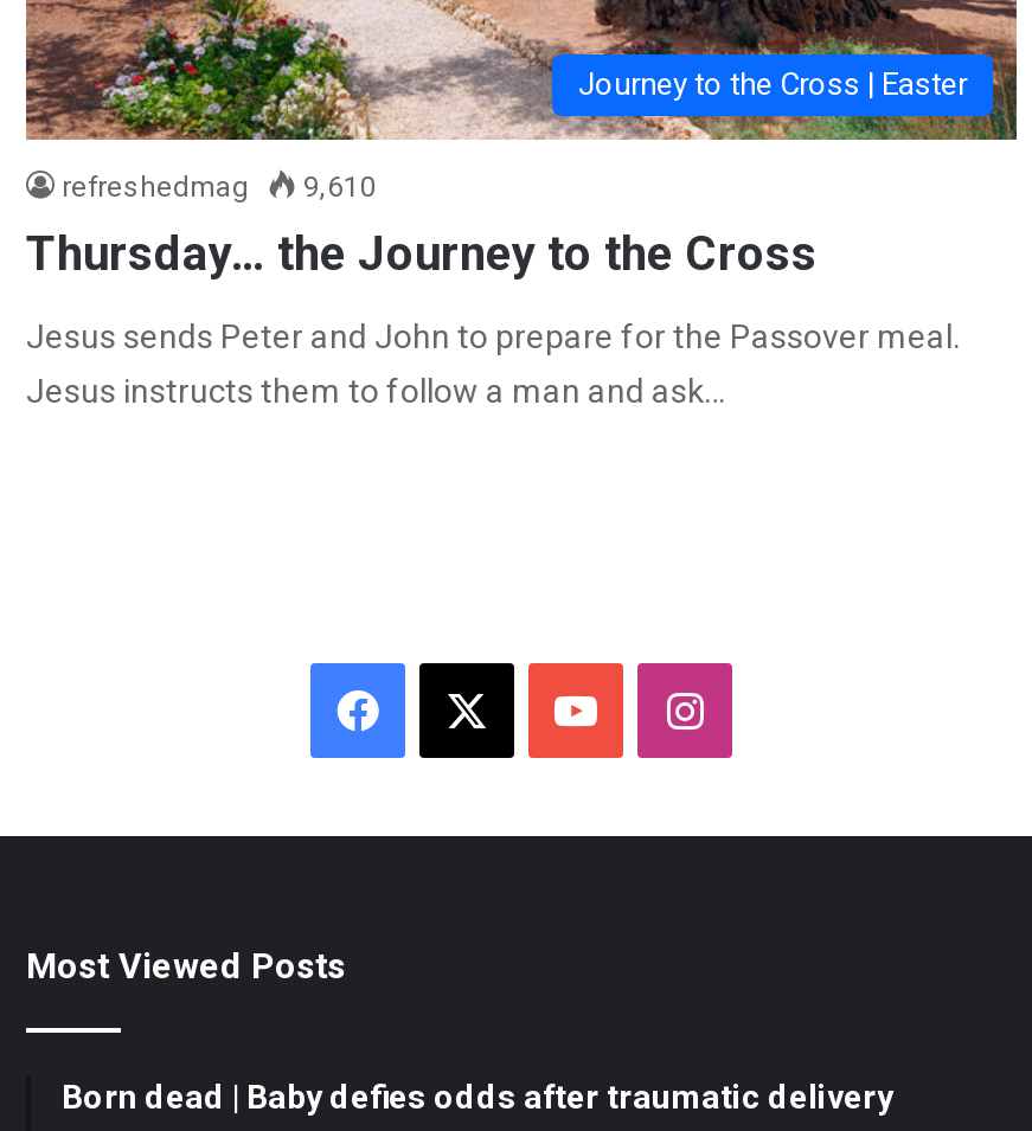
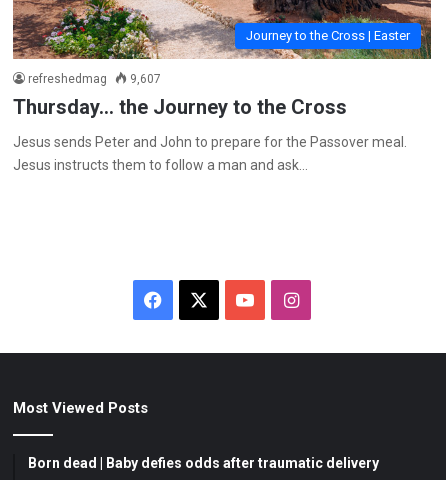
- refreshedmag 9,610
+ refreshedmag 9,607
